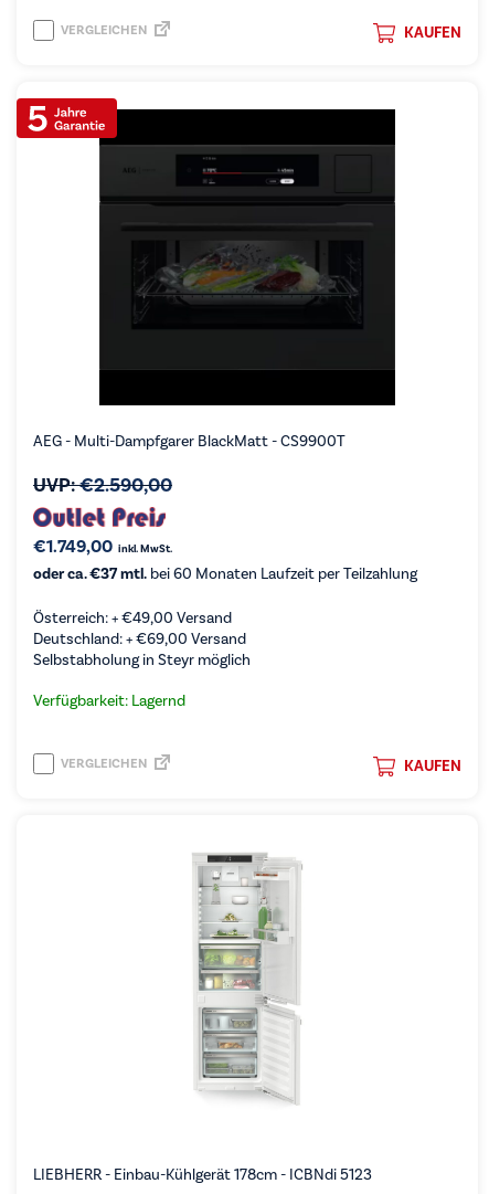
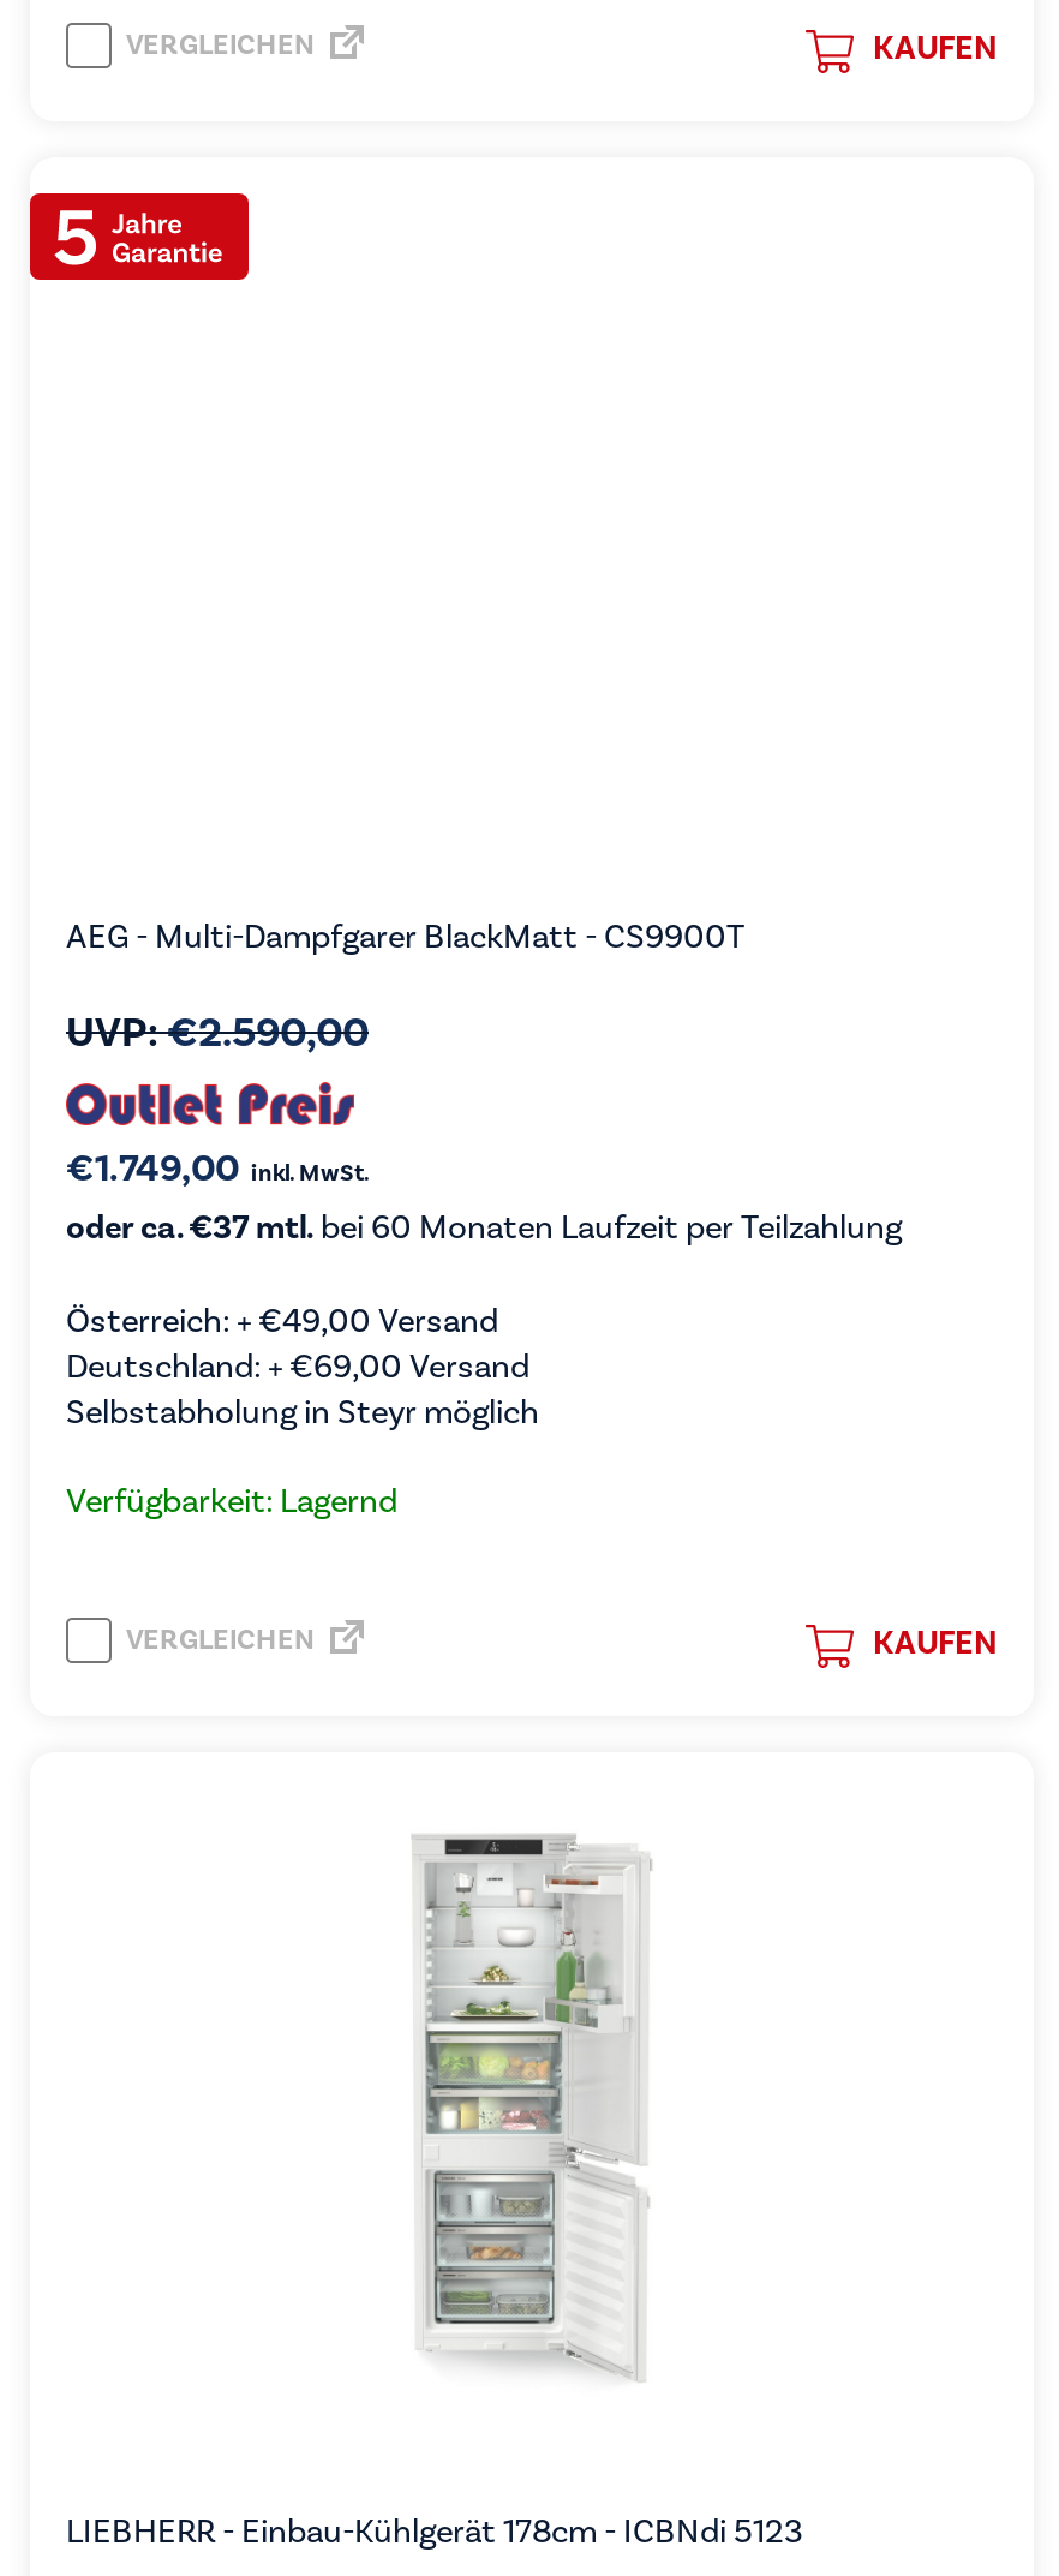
- [image]
